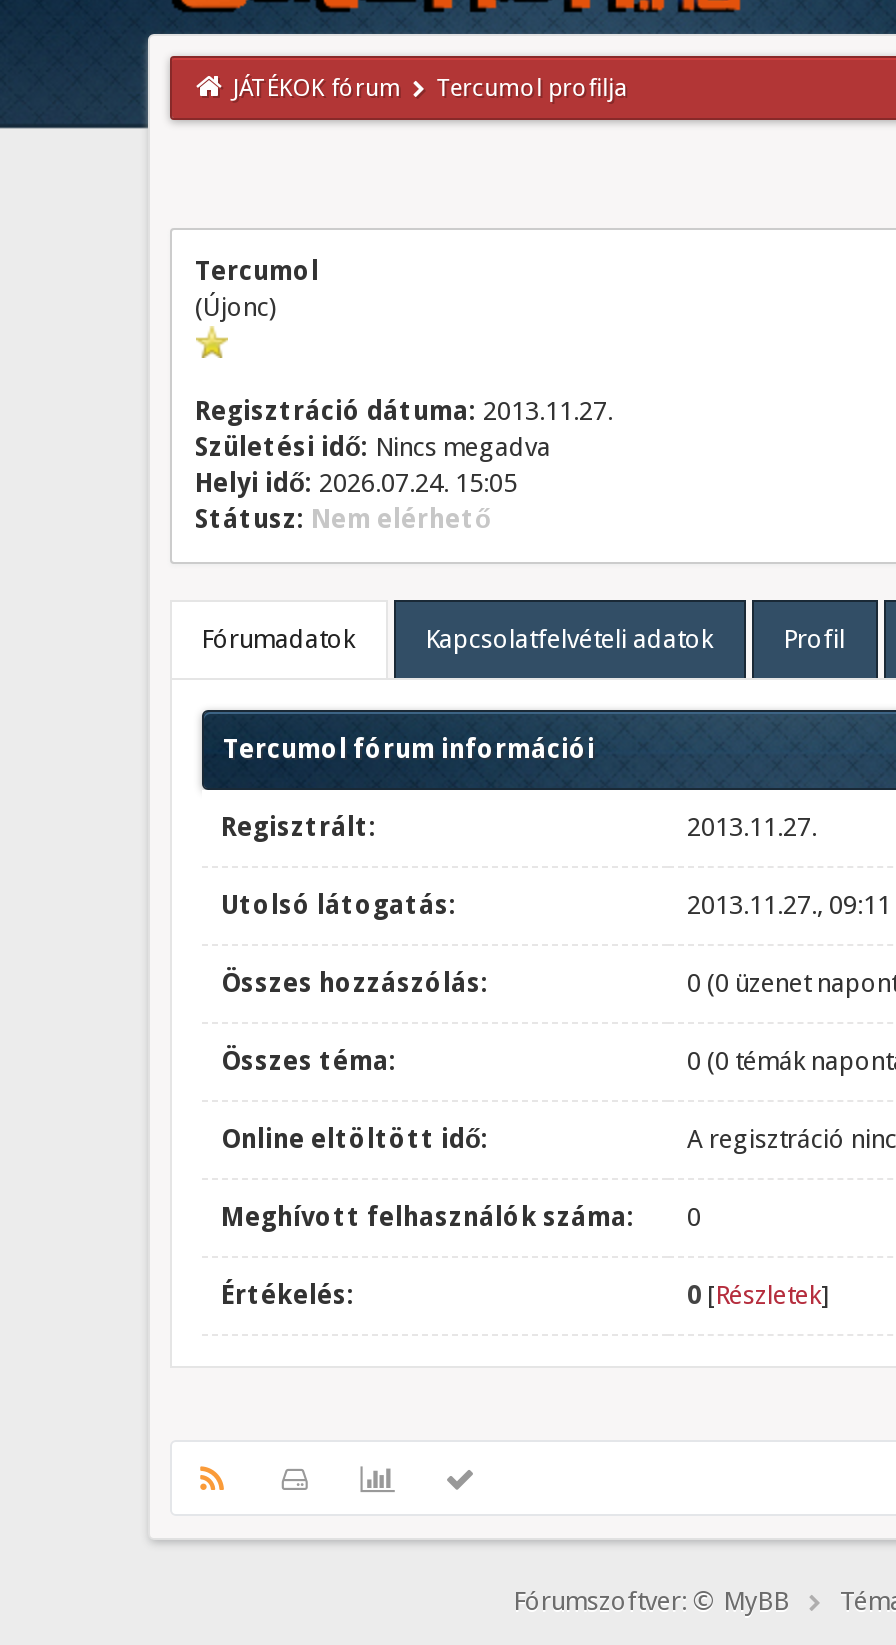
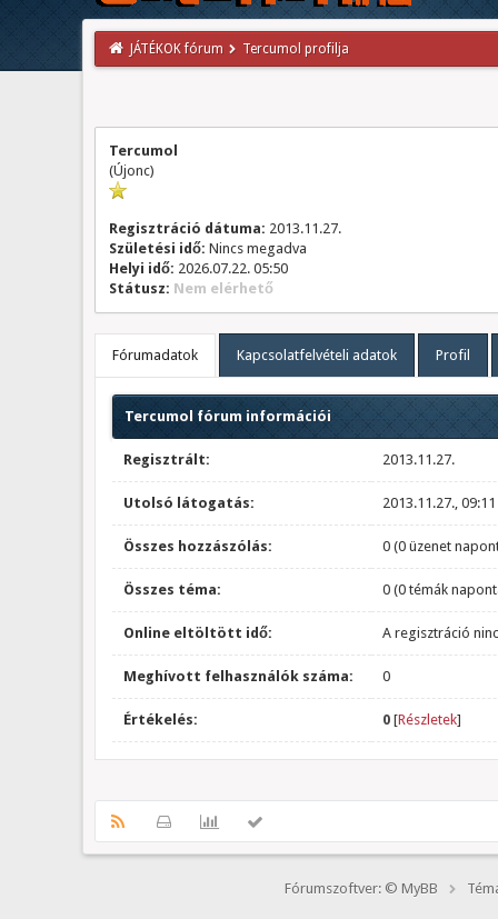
- Helyi idő: 2026.07.24. 15:05
+ Helyi idő: 2026.07.22. 05:50
